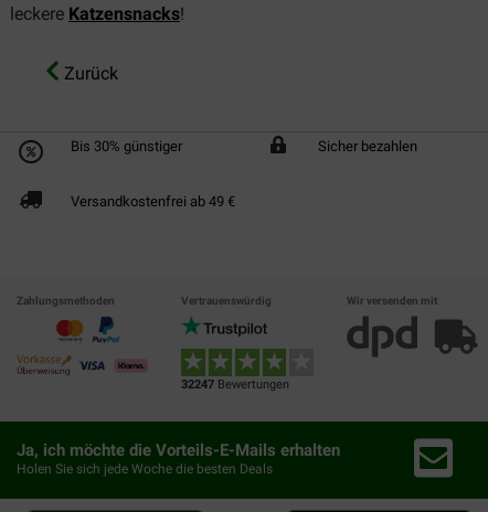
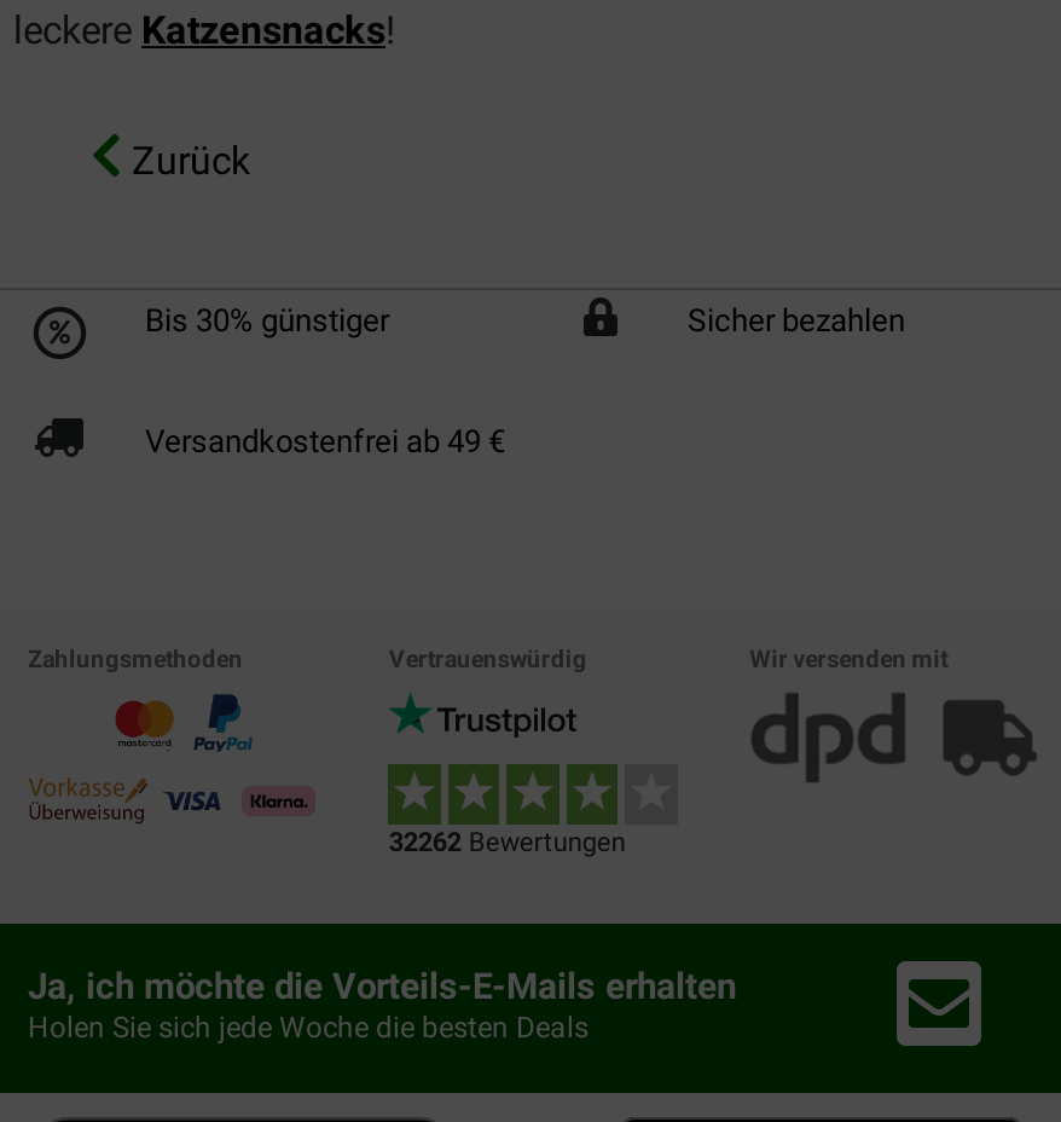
- 32247 Bewertungen
+ 32262 Bewertungen
